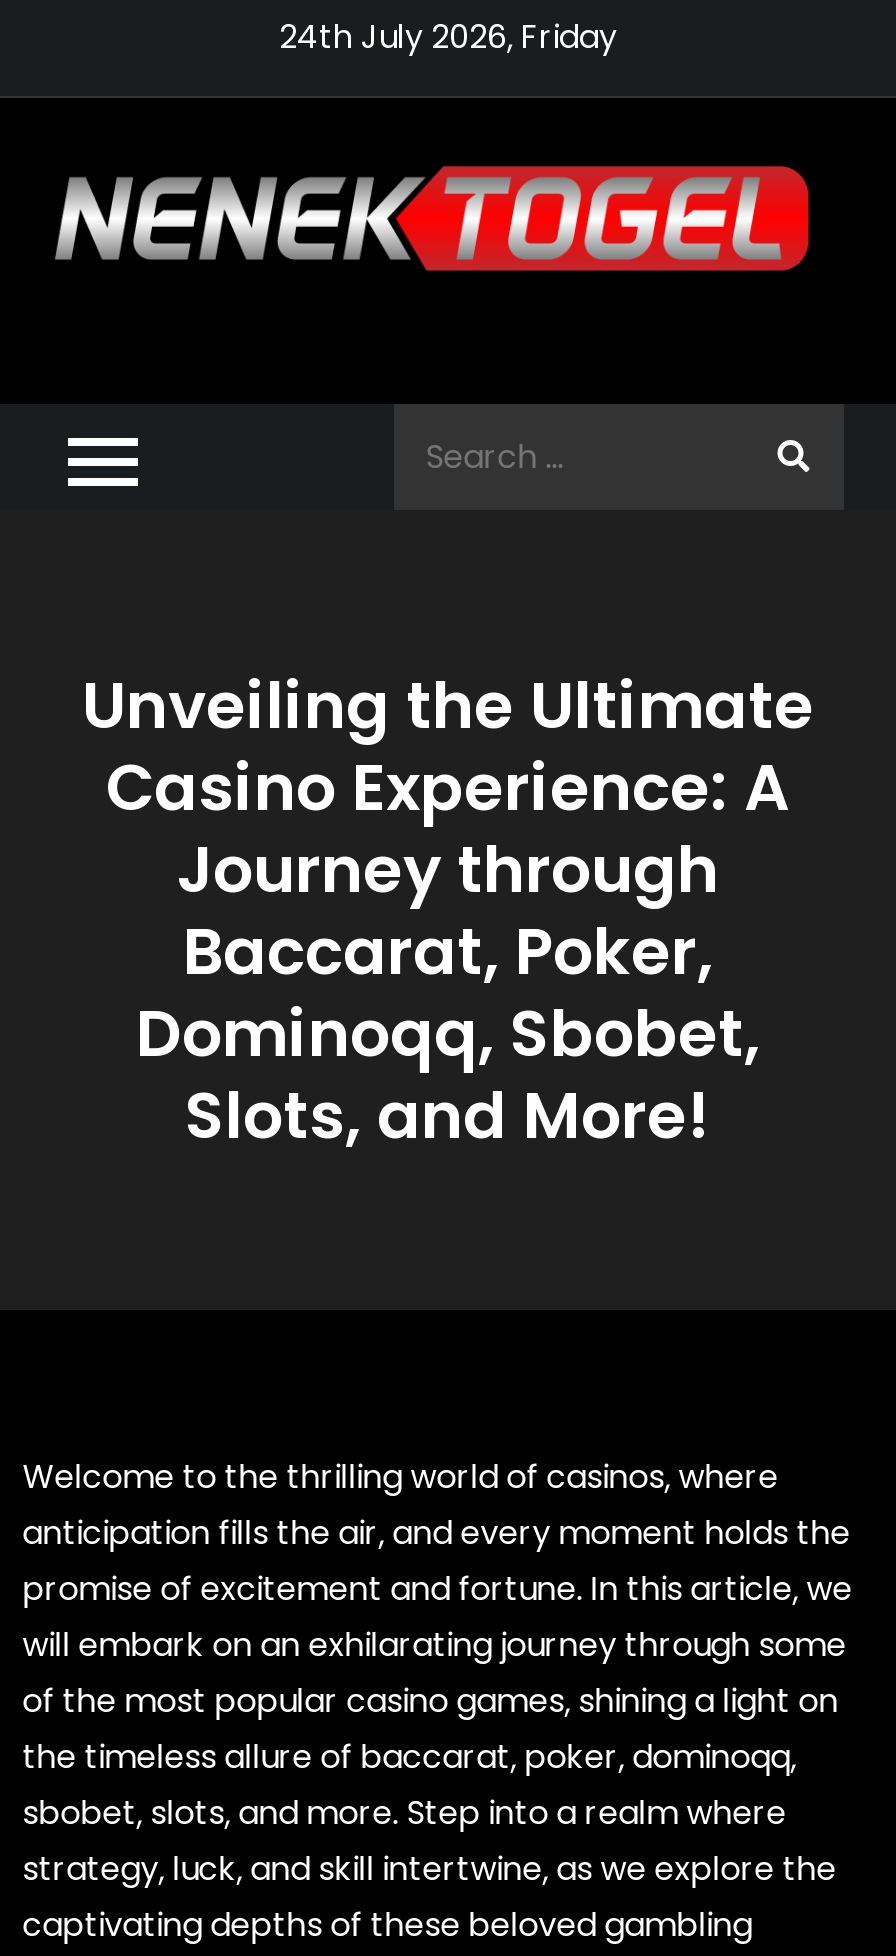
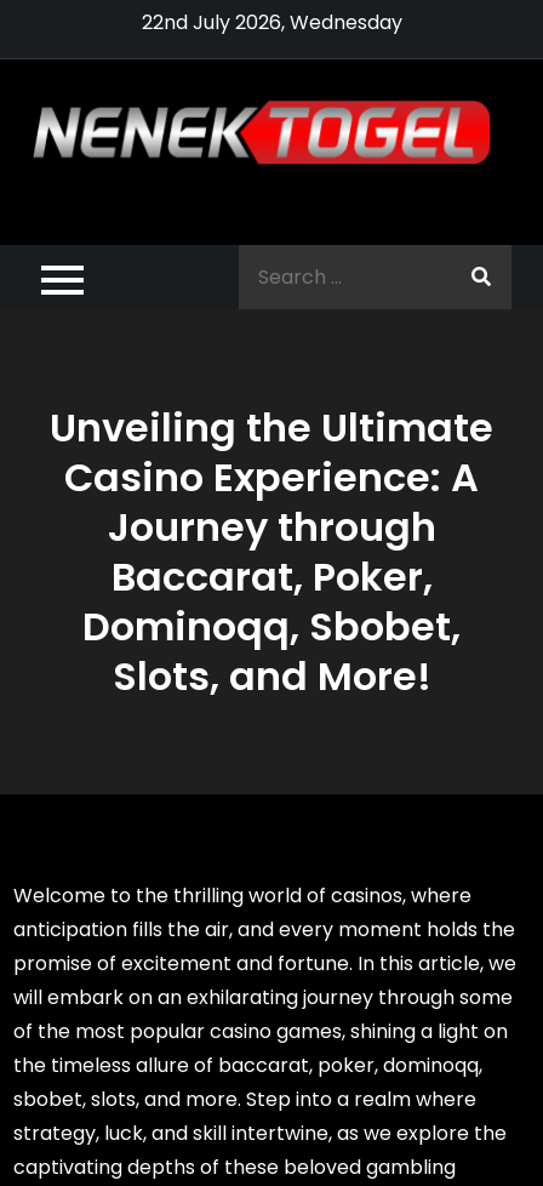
- 24th July 2026, Friday
+ 22nd July 2026, Wednesday
